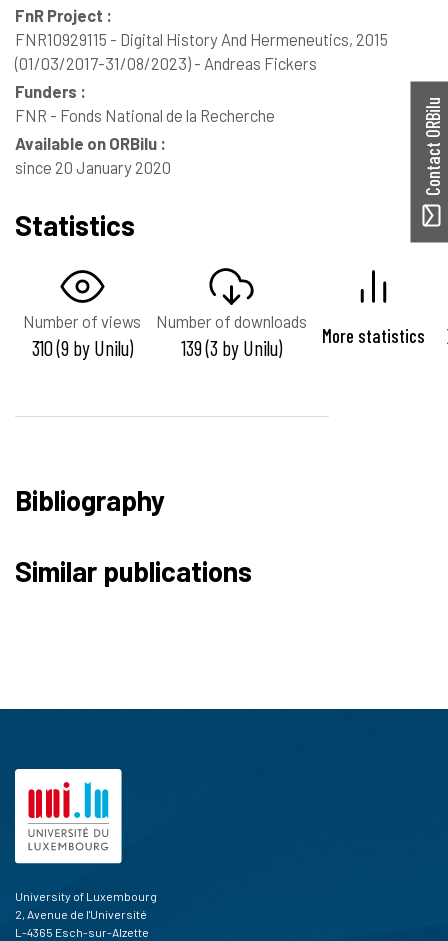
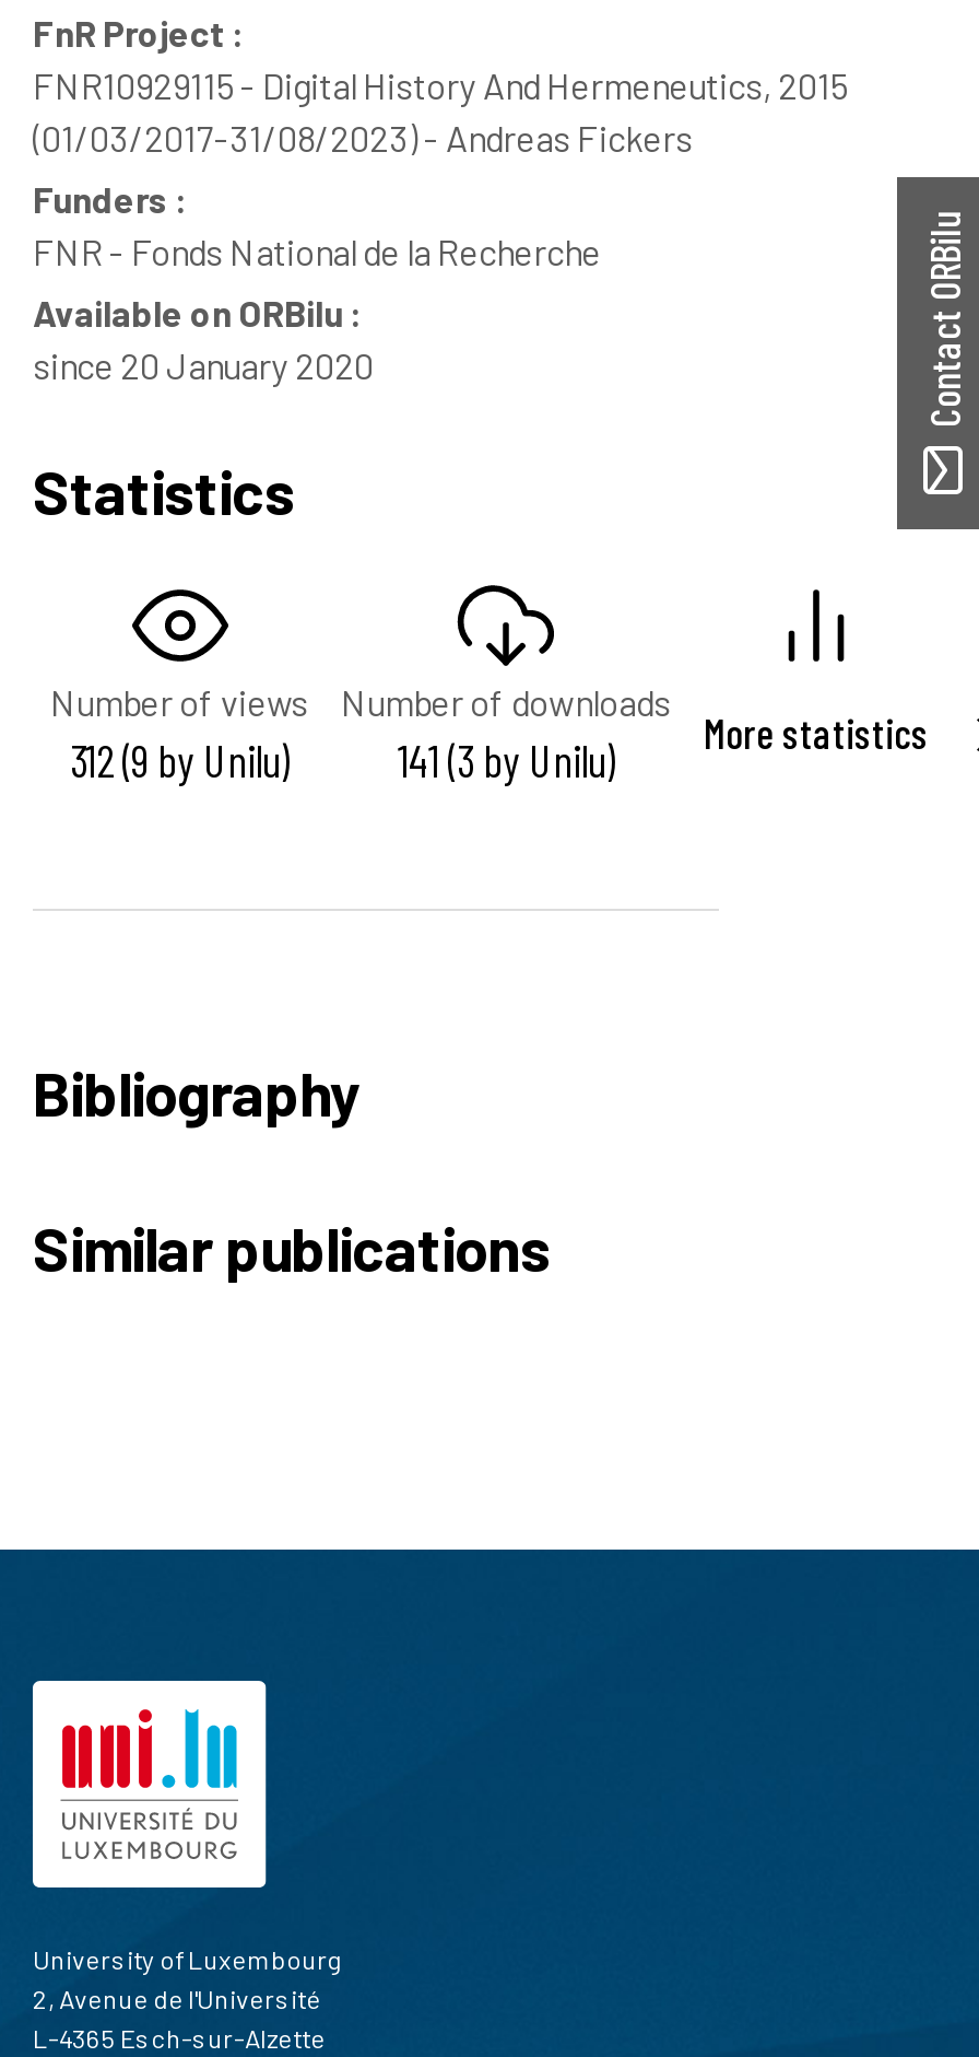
- 310 (9 by Unilu)
+ 312 (9 by Unilu)

- 139 (3 by Unilu)
+ 141 (3 by Unilu)
